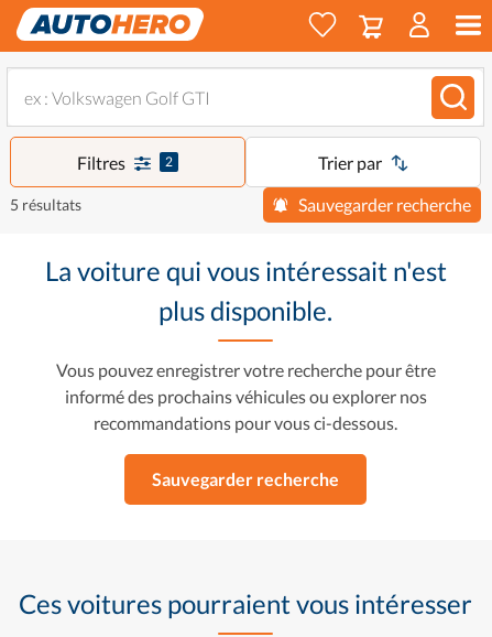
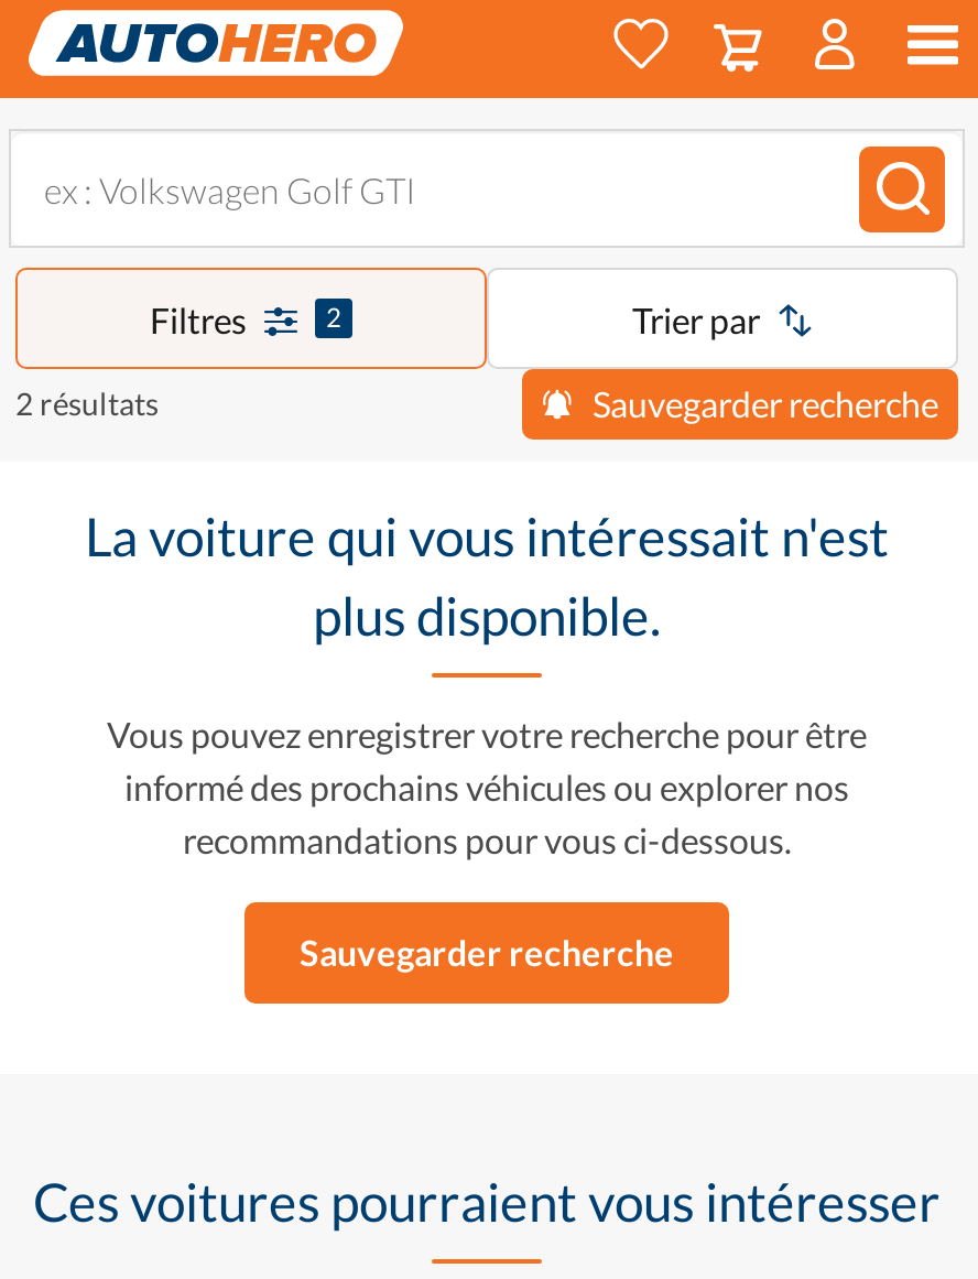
- 5 résultats
+ 2 résultats
